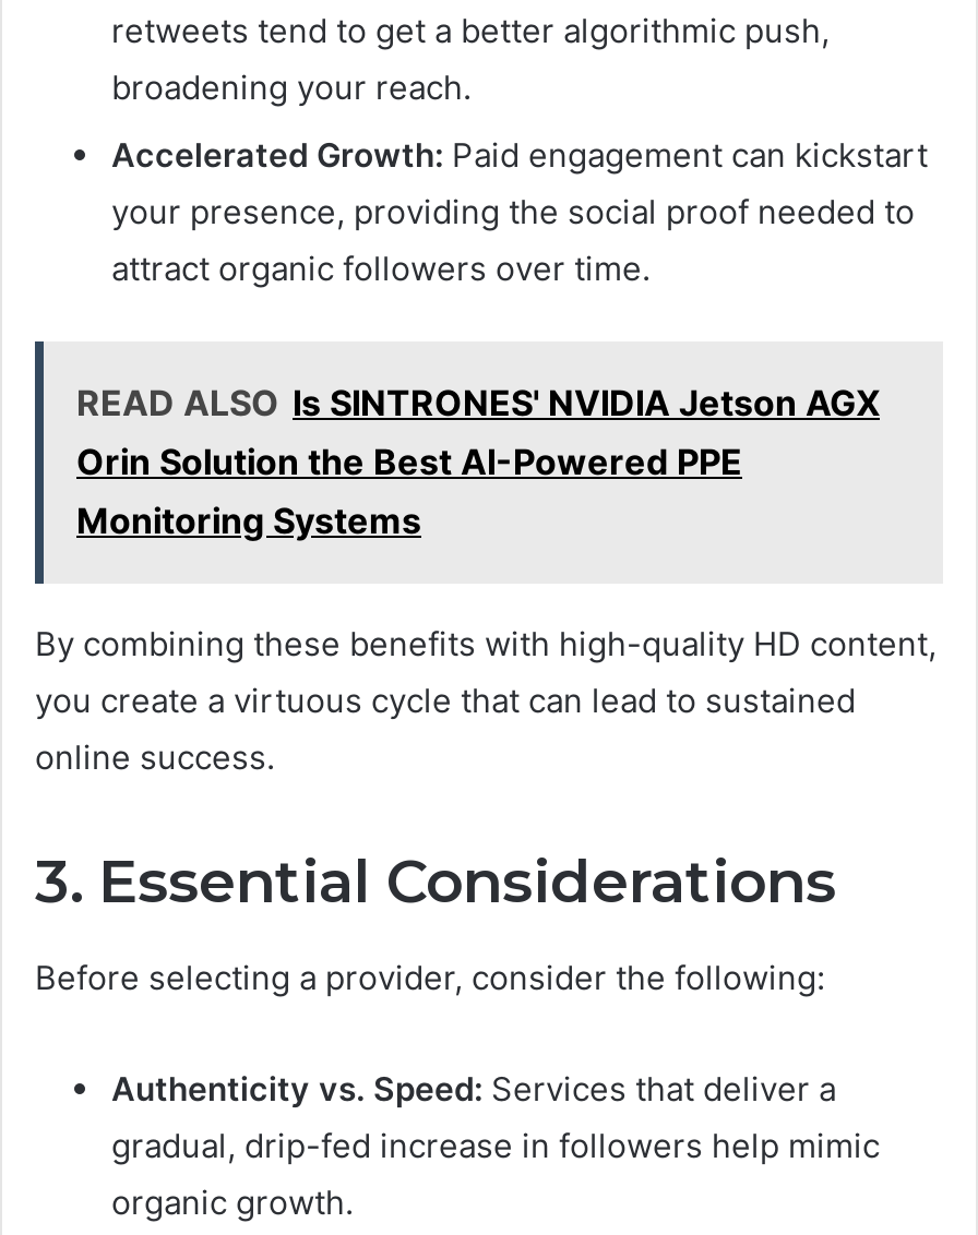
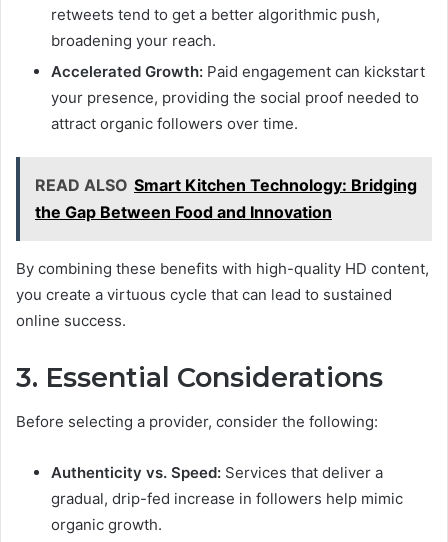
- READ ALSO Is SINTRONES' NVIDIA Jetson AGX
- Orin Solution the Best AI-Powered PPE
- Monitoring Systems
+ READ ALSO Smart Kitchen Technology: Bridging
+ the Gap Between Food and Innovation
